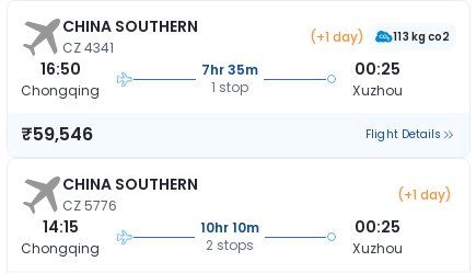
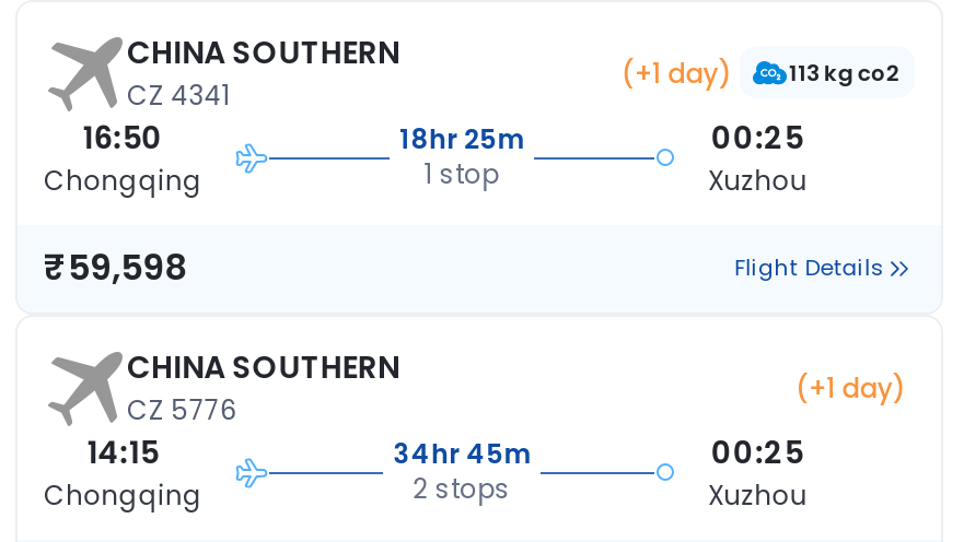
- 7hr 35m
+ 18hr 25m

- ₹59,546
+ ₹59,598

- 10hr 10m
+ 34hr 45m
